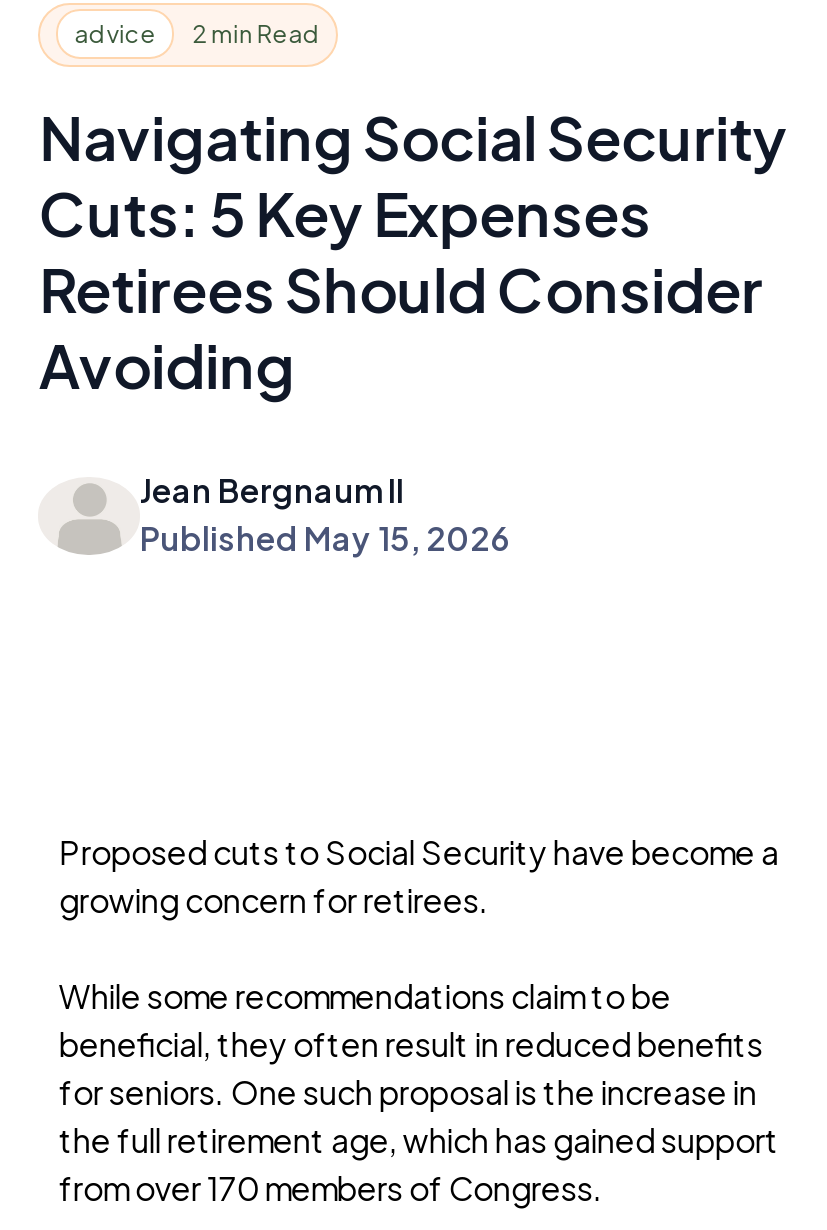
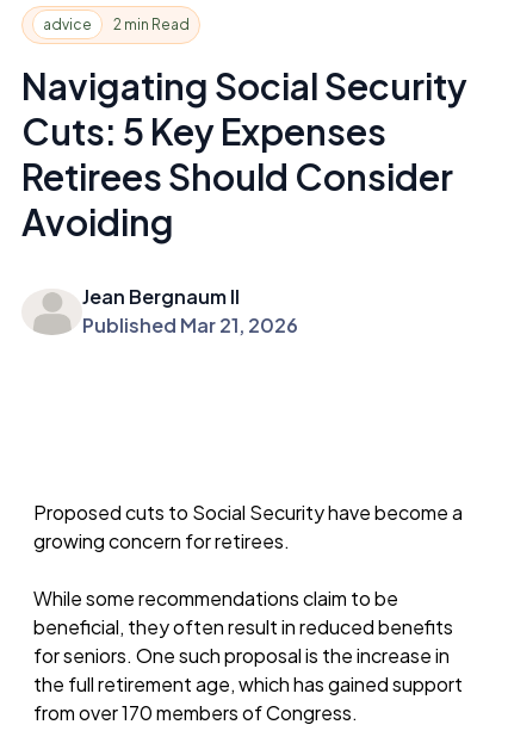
- Published May 15, 2026
+ Published Mar 21, 2026
